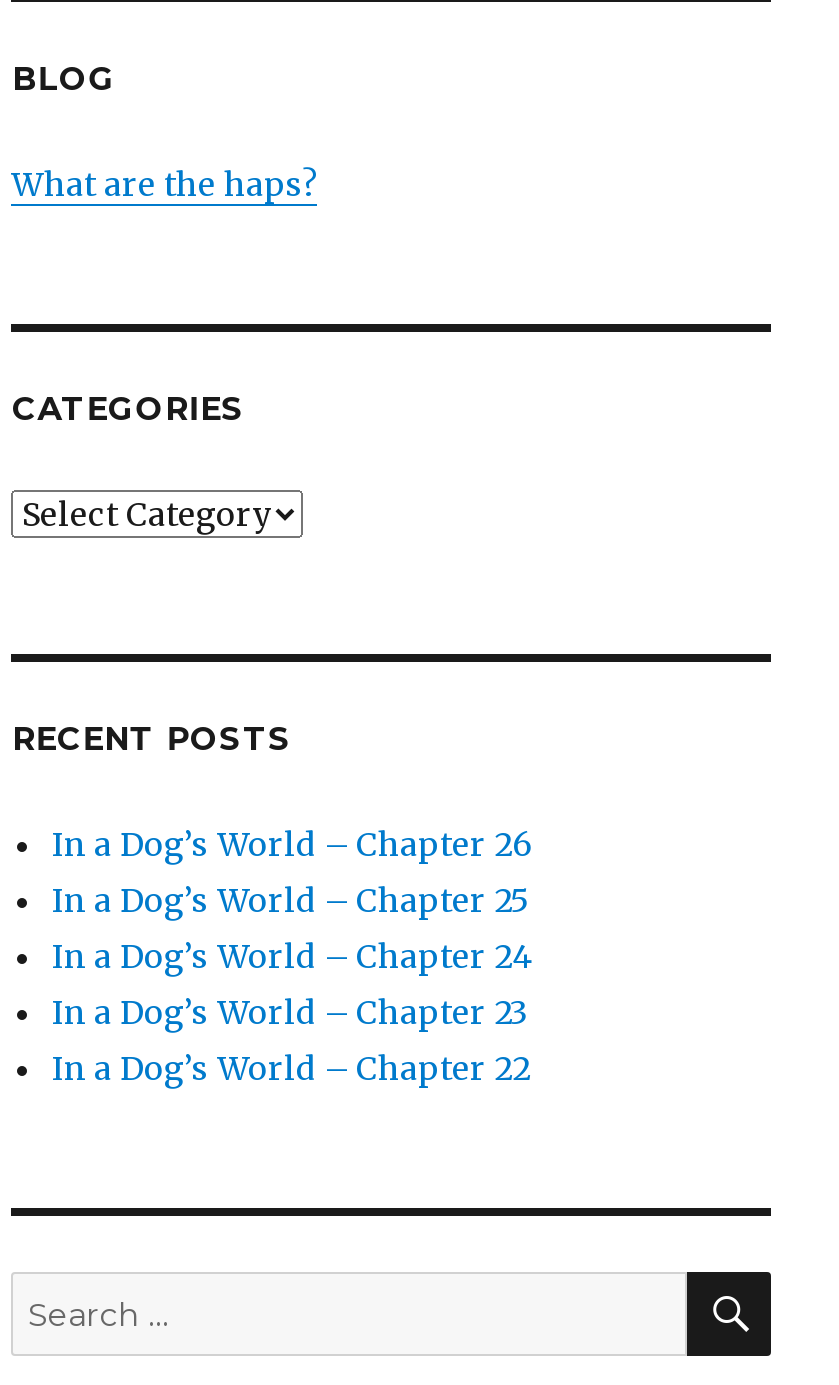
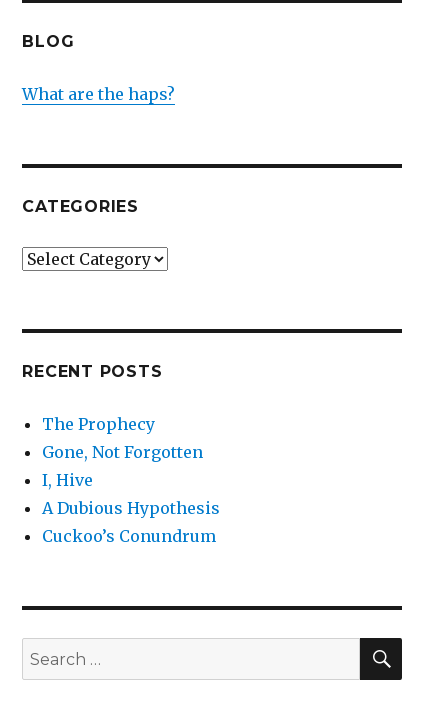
- In a Dog’s World – Chapter 26
- In a Dog’s World – Chapter 25
- In a Dog’s World – Chapter 24
- In a Dog’s World – Chapter 23
- In a Dog’s World – Chapter 22
+ The Prophecy
+ Gone, Not Forgotten
+ I, Hive
+ A Dubious Hypothesis
+ Cuckoo’s Conundrum
